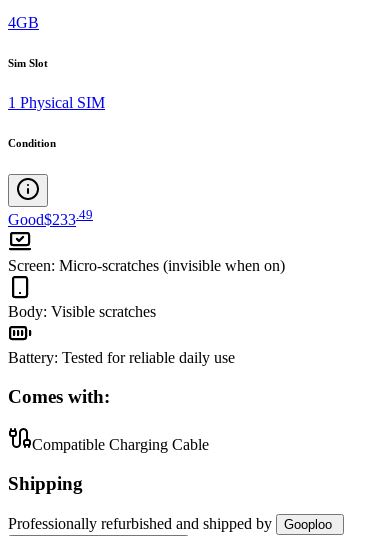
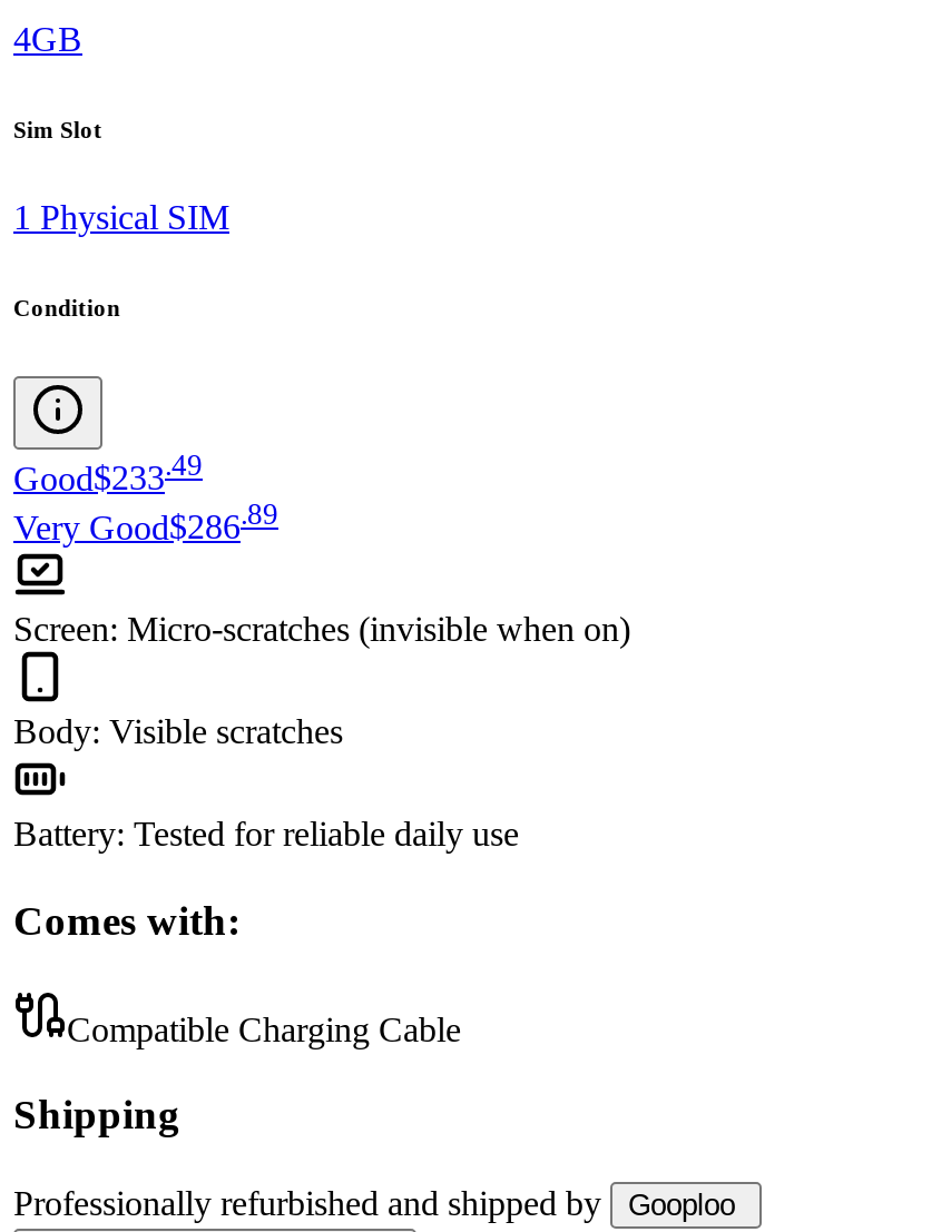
+ Very Good$286.89
